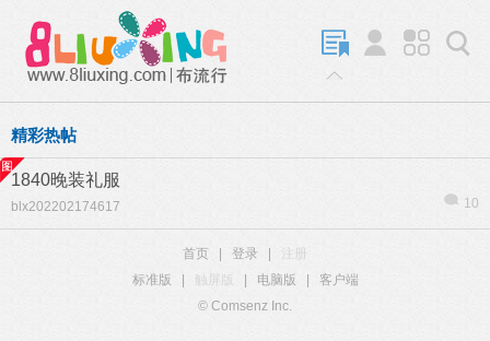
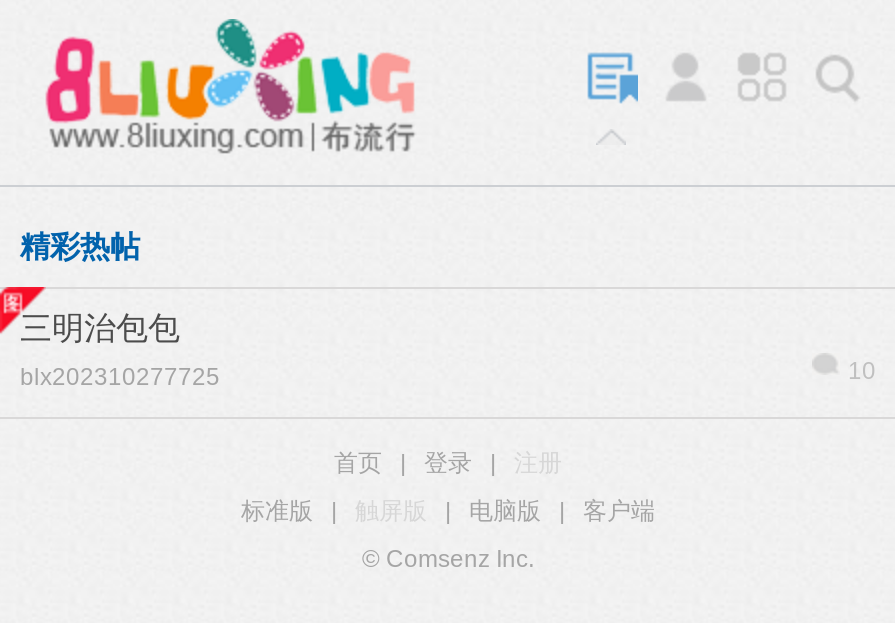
- 1840晚装礼服
+ 三明治包包

- blx202202174617
+ blx202310277725
